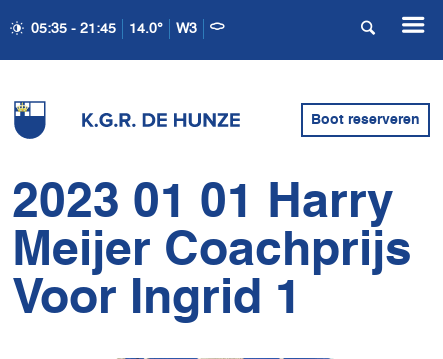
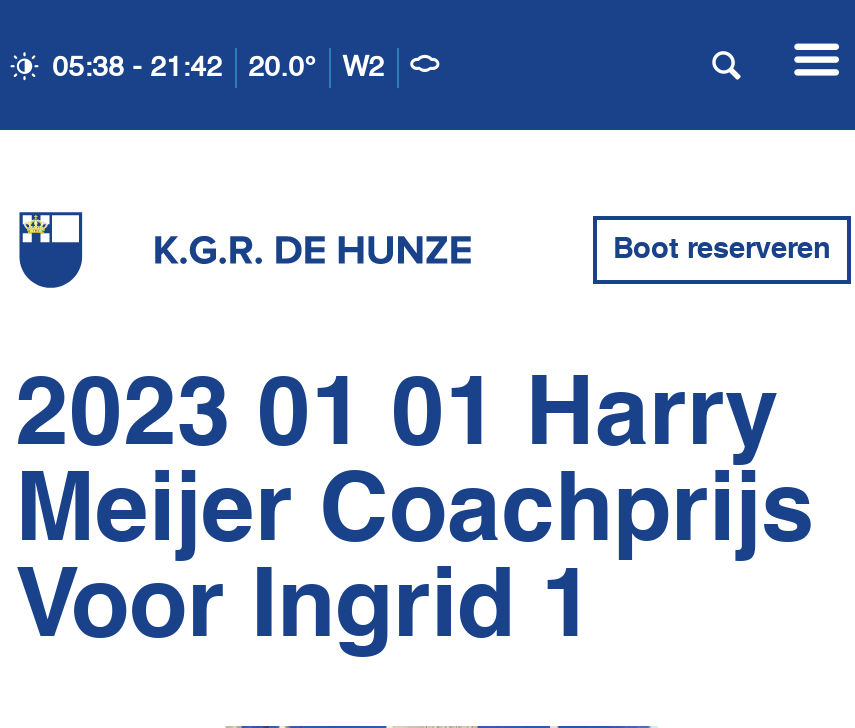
- 05:35 - 21:45
- 14.0°
- W3
+ 05:38 - 21:42
+ 20.0°
+ W2
